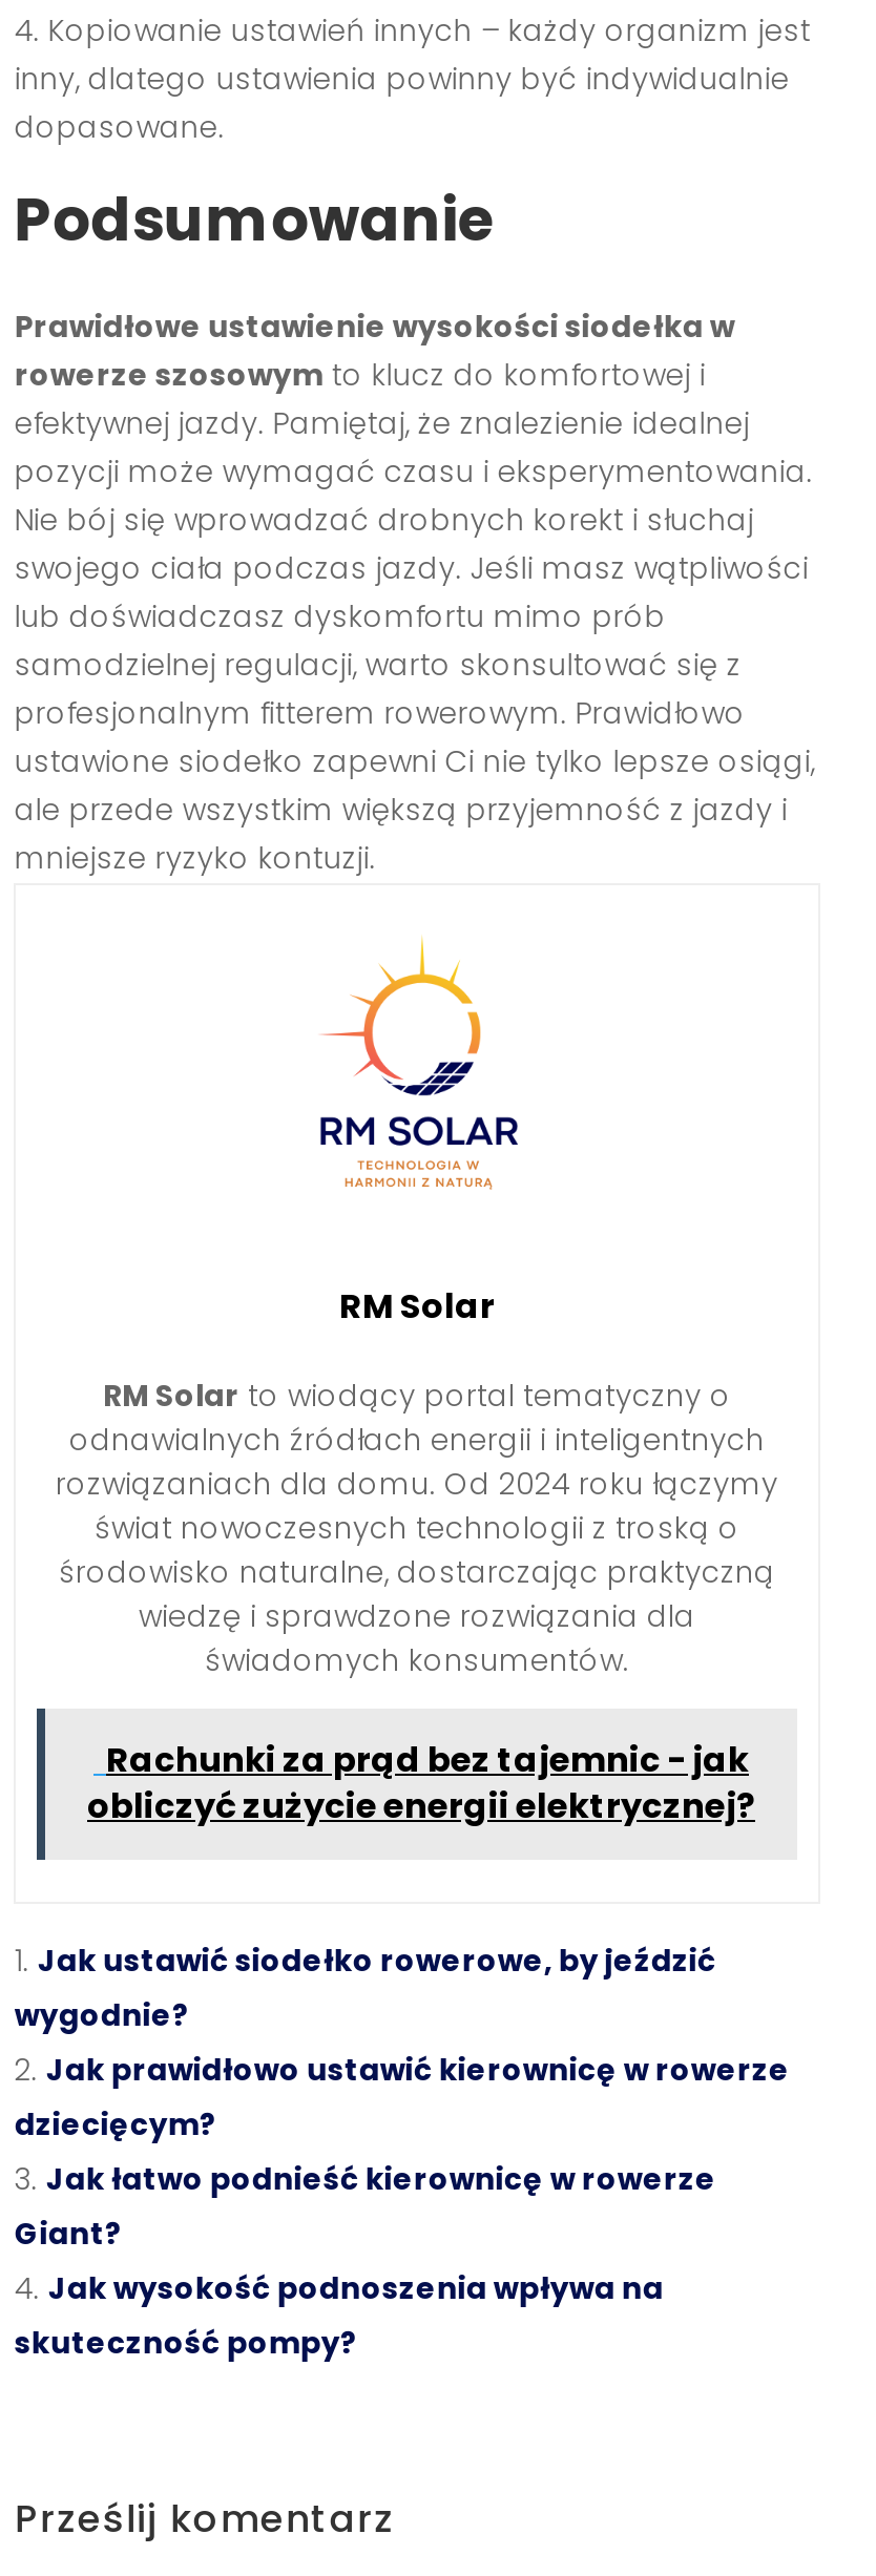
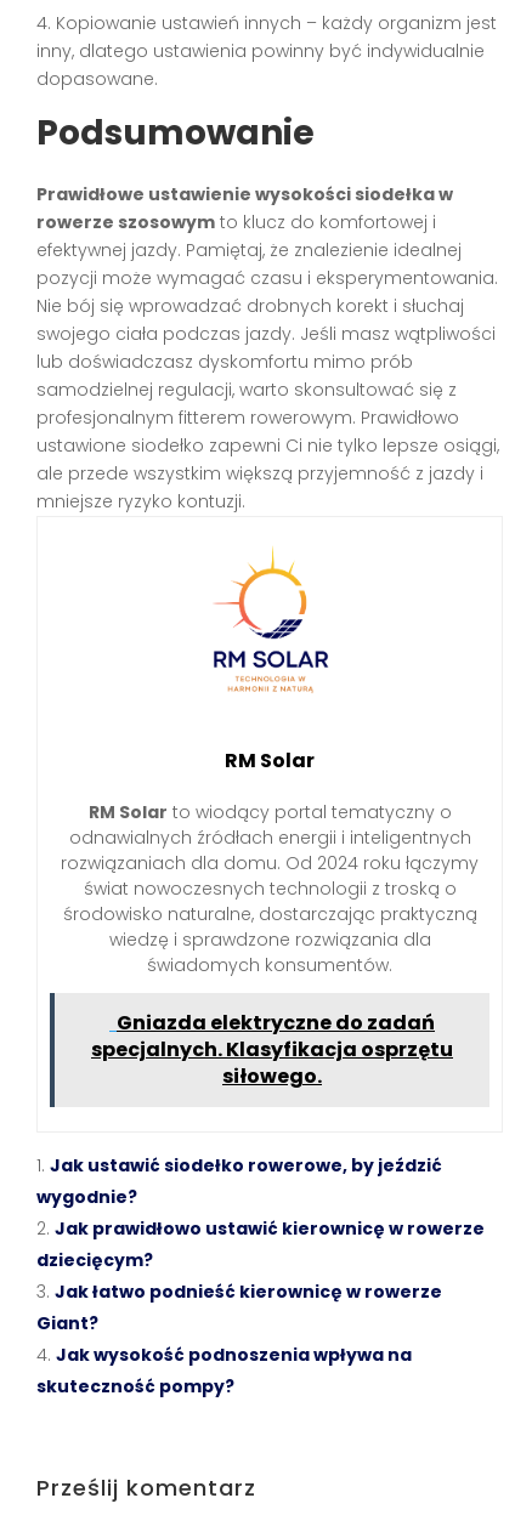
- Rachunki za prąd bez tajemnic - jak
- obliczyć zużycie energii elektrycznej?
+ Gniazda elektryczne do zadań
+ specjalnych. Klasyfikacja osprzętu
+ siłowego.
